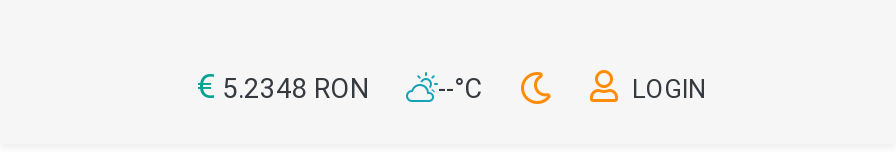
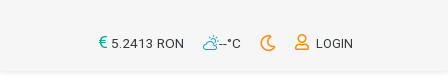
- 5.2348 RON
+ 5.2413 RON
